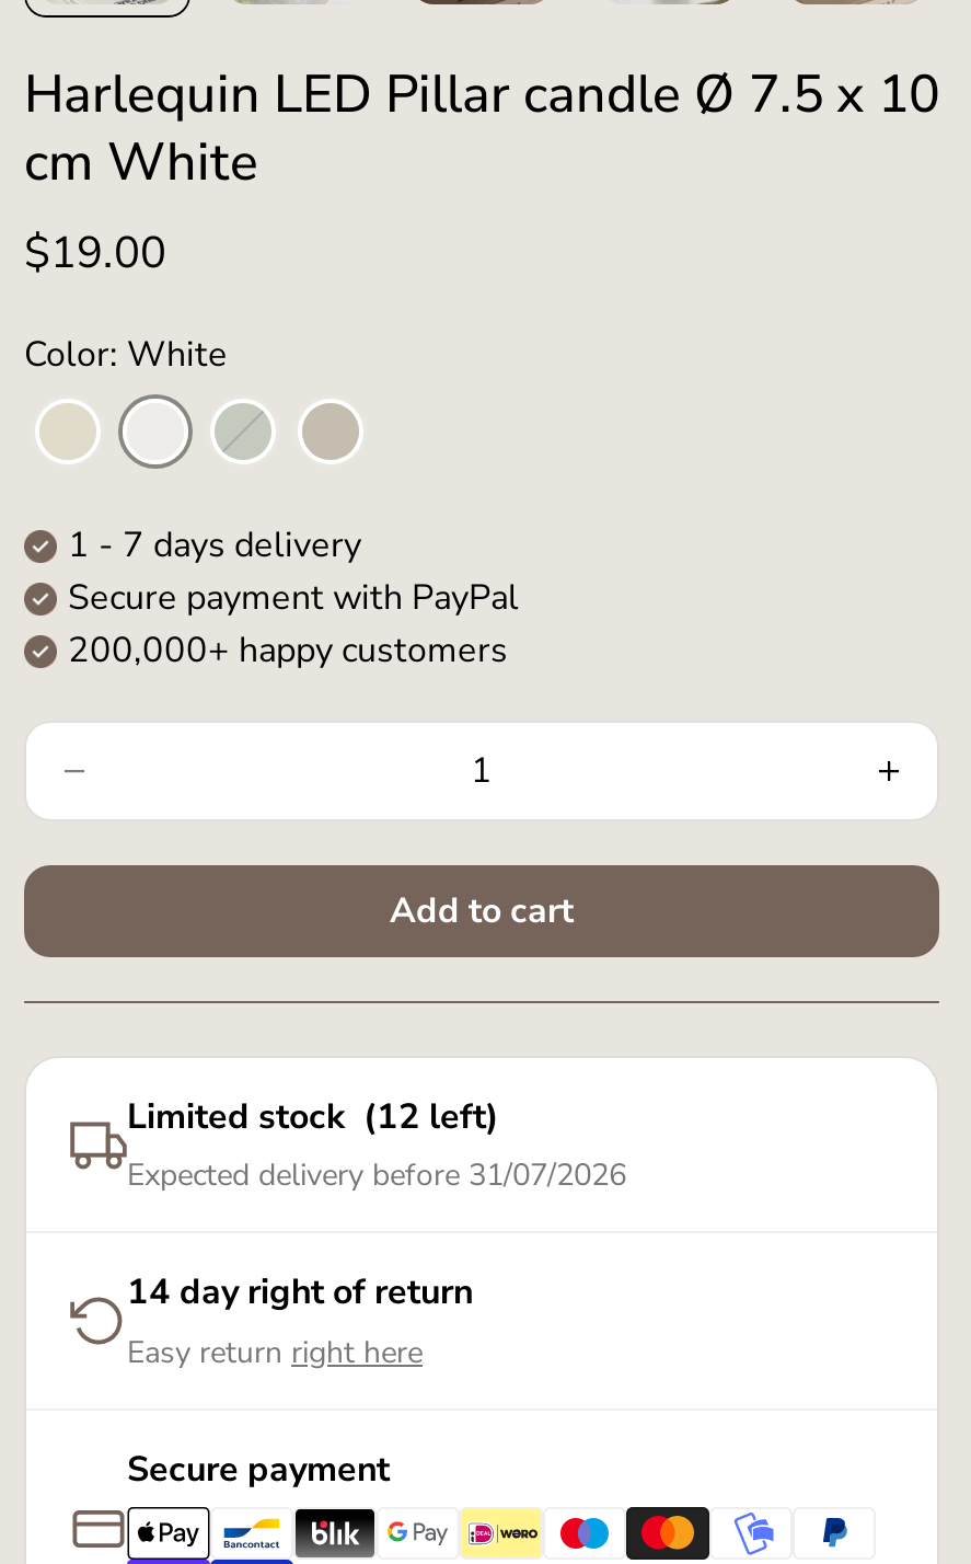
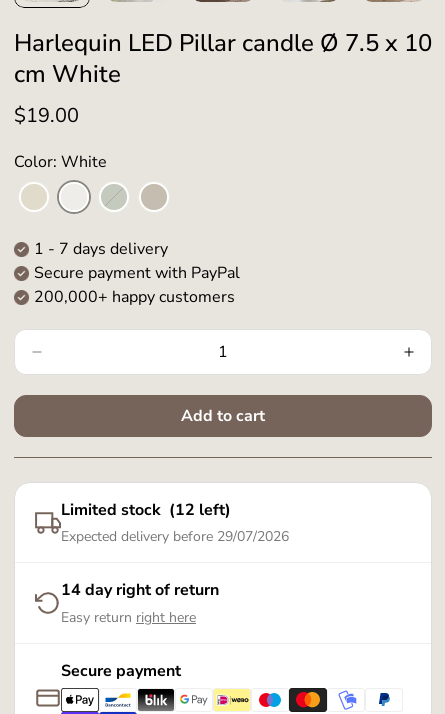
- Expected delivery before 31/07/2026
+ Expected delivery before 29/07/2026
